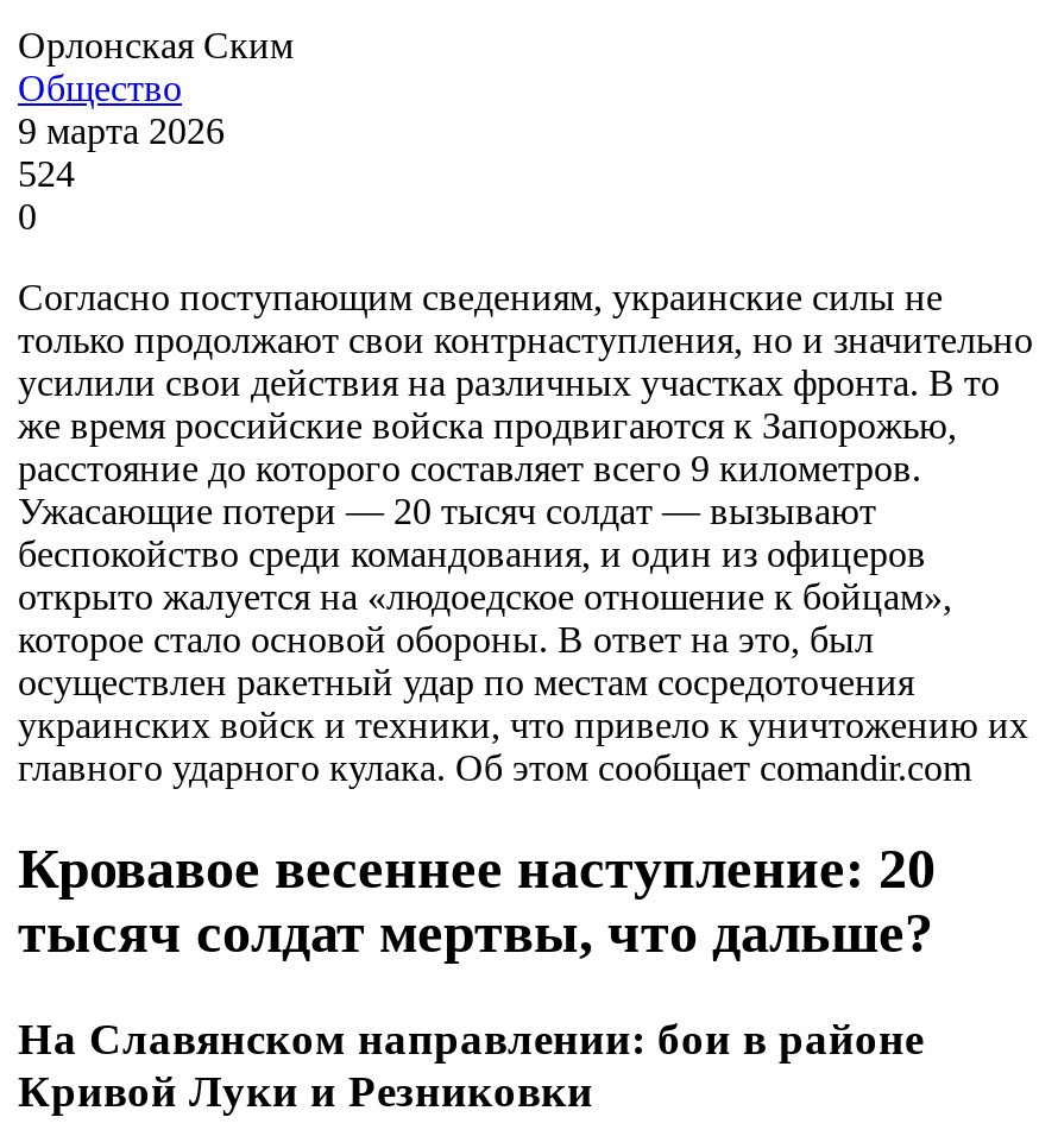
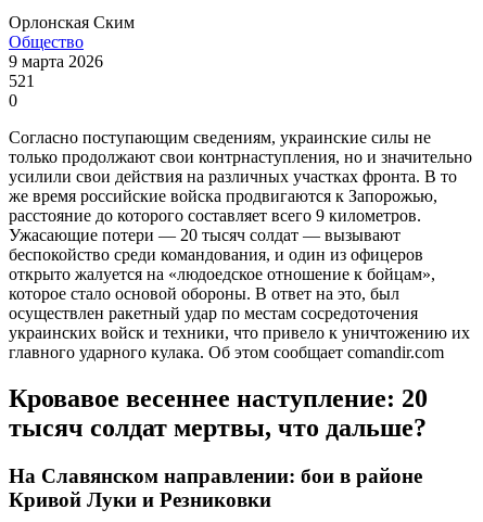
- 524
+ 521
